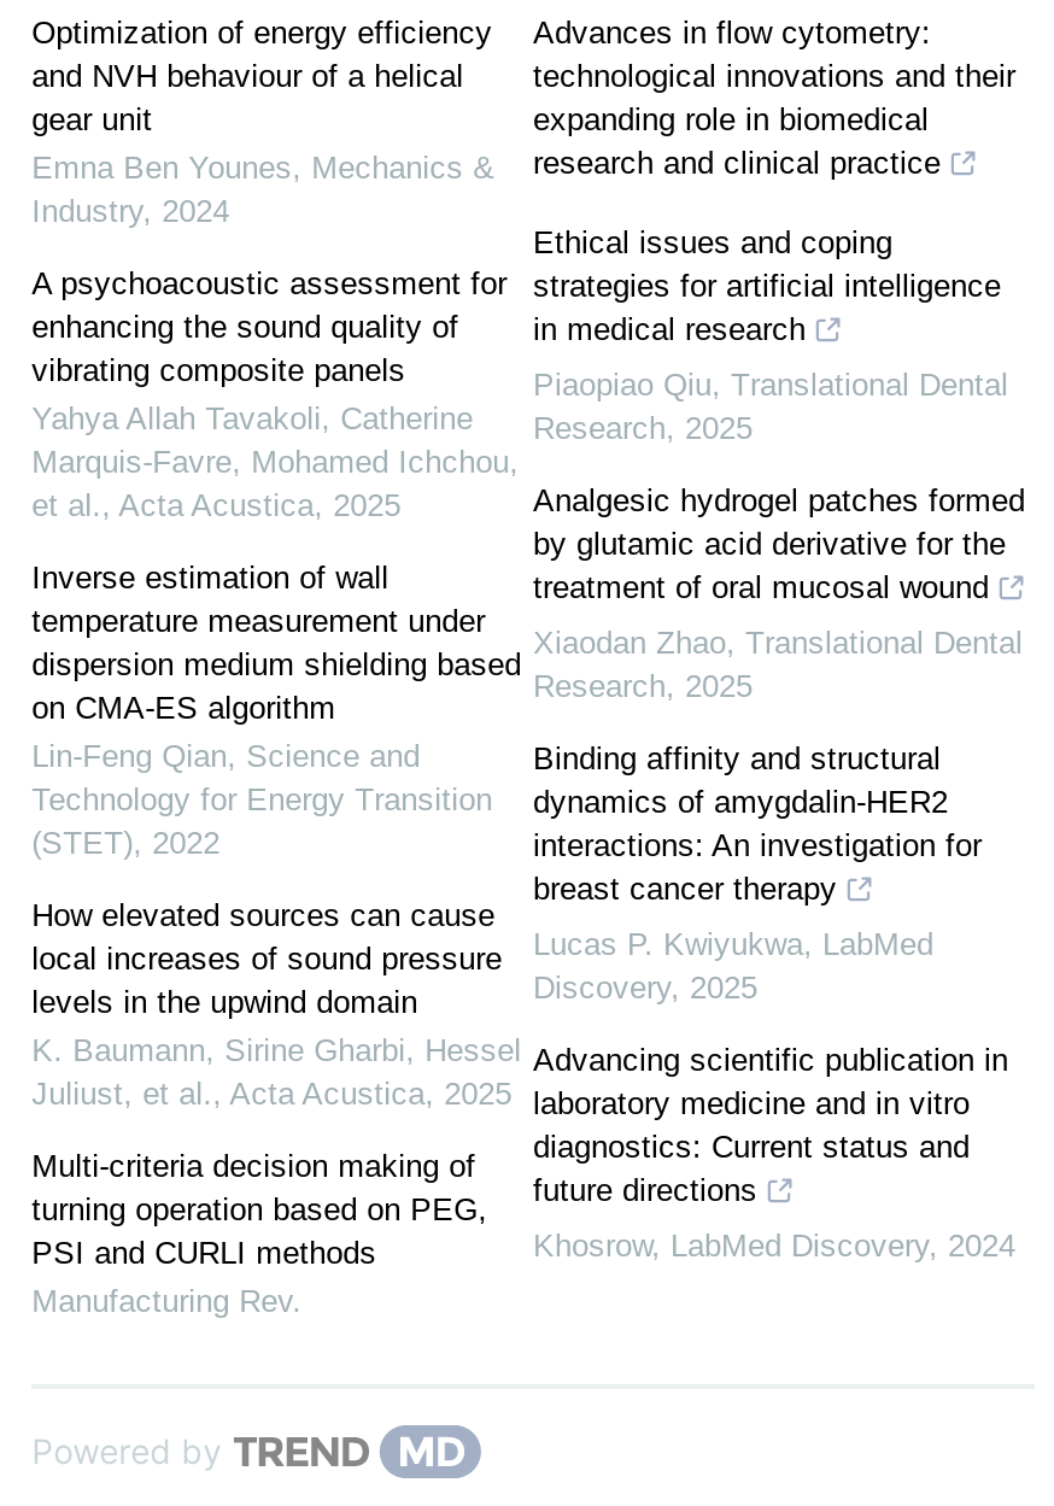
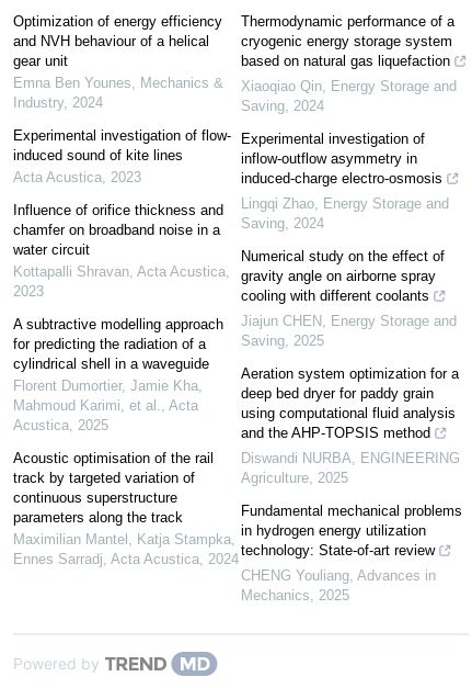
- Advances in flow cytometry:
- technological innovations and their
- expanding role in biomedical
- research and clinical practice
- Ethical issues and coping
- strategies for artificial intelligence
- in medical research
- Piaopiao Qiu, Translational Dental
- Research, 2025
- Analgesic hydrogel patches formed
- by glutamic acid derivative for the
- treatment of oral mucosal wound
- Xiaodan Zhao, Translational Dental
- Research, 2025
- Binding affinity and structural
- dynamics of amygdalin-HER2
- interactions: An investigation for
- breast cancer therapy
- Lucas P. Kwiyukwa, LabMed
- Discovery, 2025
- Advancing scientific publication in
- laboratory medicine and in vitro
- diagnostics: Current status and
- future directions
- Khosrow, LabMed Discovery, 2024
+ Thermodynamic performance of a
+ cryogenic energy storage system
+ based on natural gas liquefaction
+ Xiaoqiao Qin, Energy Storage and
+ Saving, 2024
+ Experimental investigation of
+ inflow-outflow asymmetry in
+ induced-charge electro-osmosis
+ Lingqi Zhao, Energy Storage and
+ Saving, 2024
+ Numerical study on the effect of
+ gravity angle on airborne spray
+ cooling with different coolants
+ Jiajun CHEN, Energy Storage and
+ Saving, 2025
+ Aeration system optimization for a
+ deep bed dryer for paddy grain
+ using computational fluid analysis
+ and the AHP-TOPSIS method
+ Diswandi NURBA, ENGINEERING
+ Agriculture, 2025
+ Fundamental mechanical problems
+ in hydrogen energy utilization
+ technology: State-of-art review
+ CHENG Youliang, Advances in
+ Mechanics, 2025

- A psychoacoustic assessment for
- enhancing the sound quality of
- vibrating composite panels
- Yahya Allah Tavakoli, Catherine
- Marquis-Favre, Mohamed Ichchou,
- et al., Acta Acustica, 2025
- Inverse estimation of wall
- temperature measurement under
- dispersion medium shielding based
- on CMA-ES algorithm
- Lin-Feng Qian, Science and
- Technology for Energy Transition
- (STET), 2022
- How elevated sources can cause
- local increases of sound pressure
- levels in the upwind domain
- K. Baumann, Sirine Gharbi, Hessel
- Juliust, et al., Acta Acustica, 2025
- Multi-criteria decision making of
- turning operation based on PEG,
- PSI and CURLI methods
- Manufacturing Rev.
+ Experimental investigation of flow-
+ induced sound of kite lines
+ Acta Acustica, 2023
+ Influence of orifice thickness and
+ chamfer on broadband noise in a
+ water circuit
+ Kottapalli Shravan, Acta Acustica,
+ 2023
+ A subtractive modelling approach
+ for predicting the radiation of a
+ cylindrical shell in a waveguide
+ Florent Dumortier, Jamie Kha,
+ Mahmoud Karimi, et al., Acta
+ Acustica, 2025
+ Acoustic optimisation of the rail
+ track by targeted variation of
+ continuous superstructure
+ parameters along the track
+ Maximilian Mantel, Katja Stampka,
+ Ennes Sarradj, Acta Acustica, 2024
